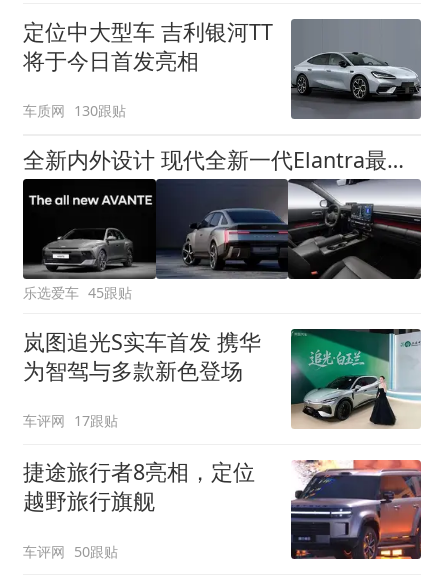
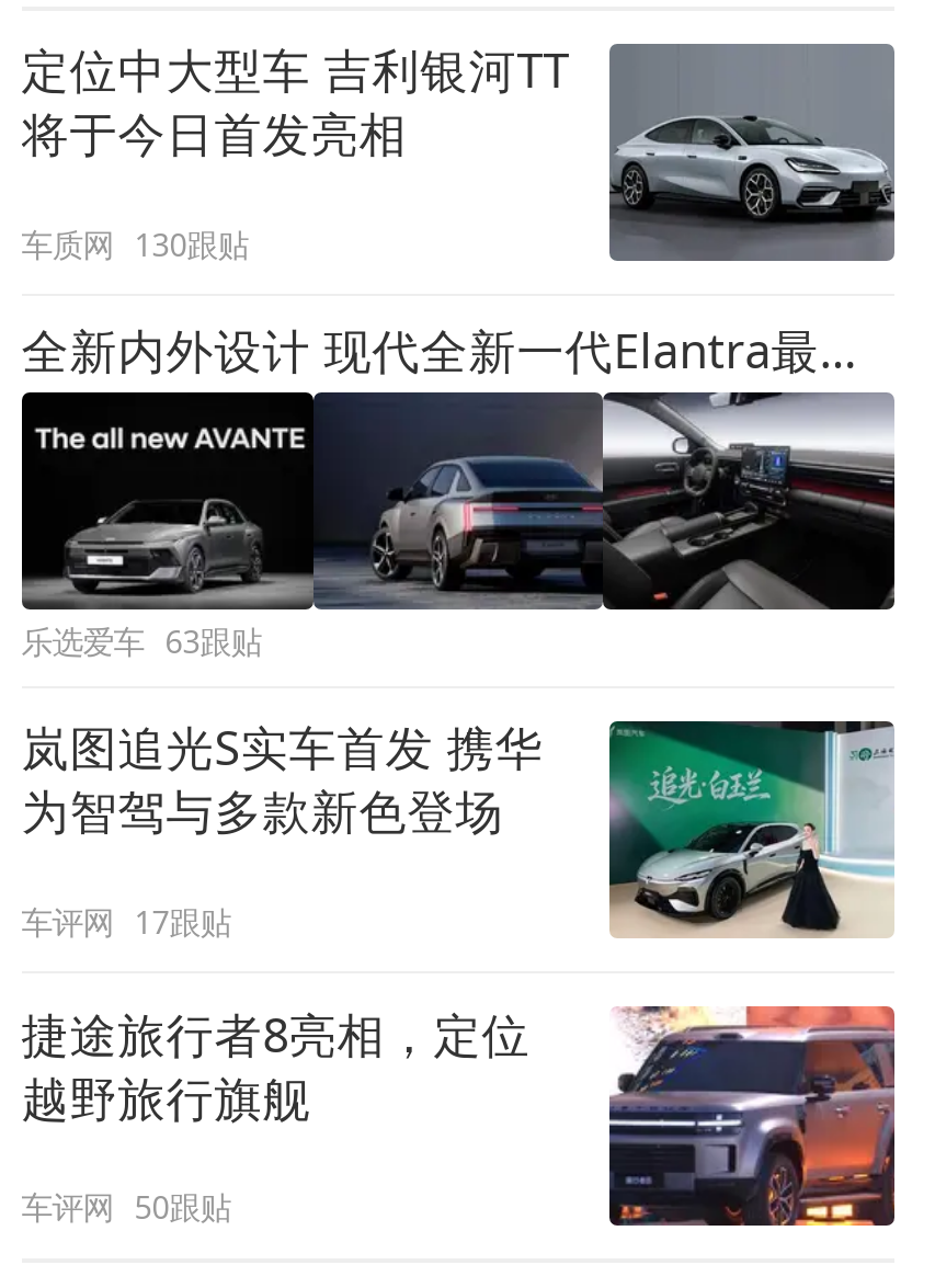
- 乐选爱车 45跟贴
+ 乐选爱车 63跟贴
